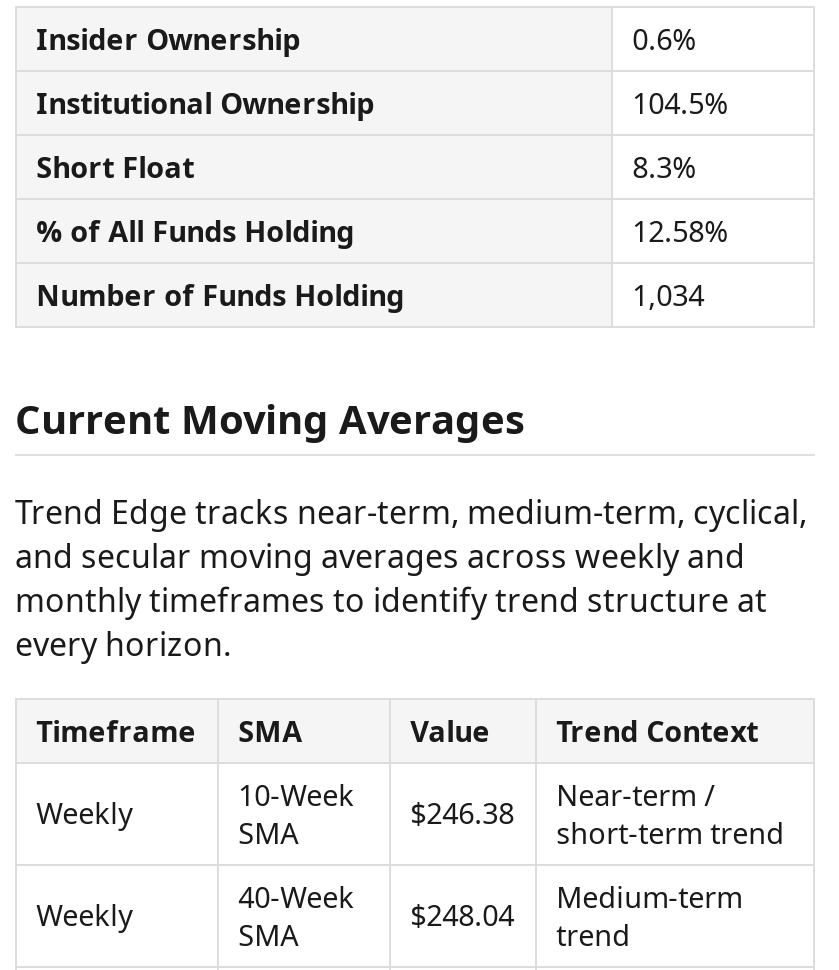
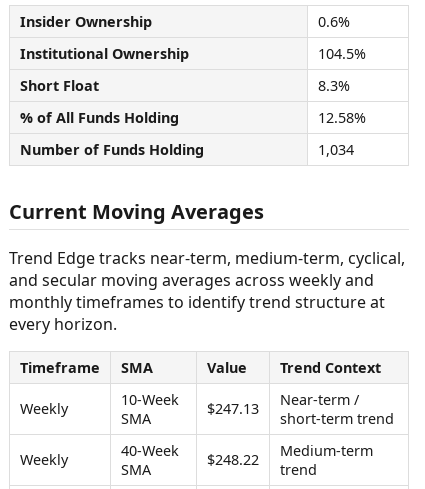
- 10-Week $246.38 Near-term /
+ 10-Week $247.13 Near-term /

- 40-Week $248.04 Medium-term
+ 40-Week $248.22 Medium-term
